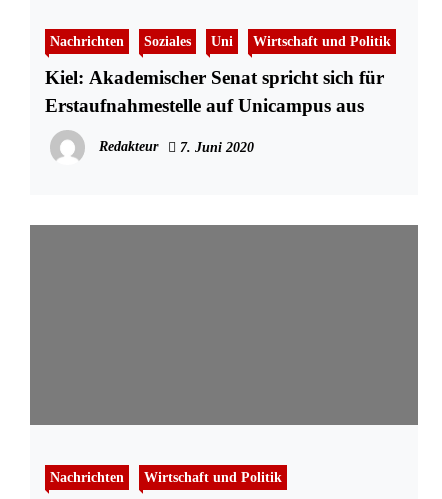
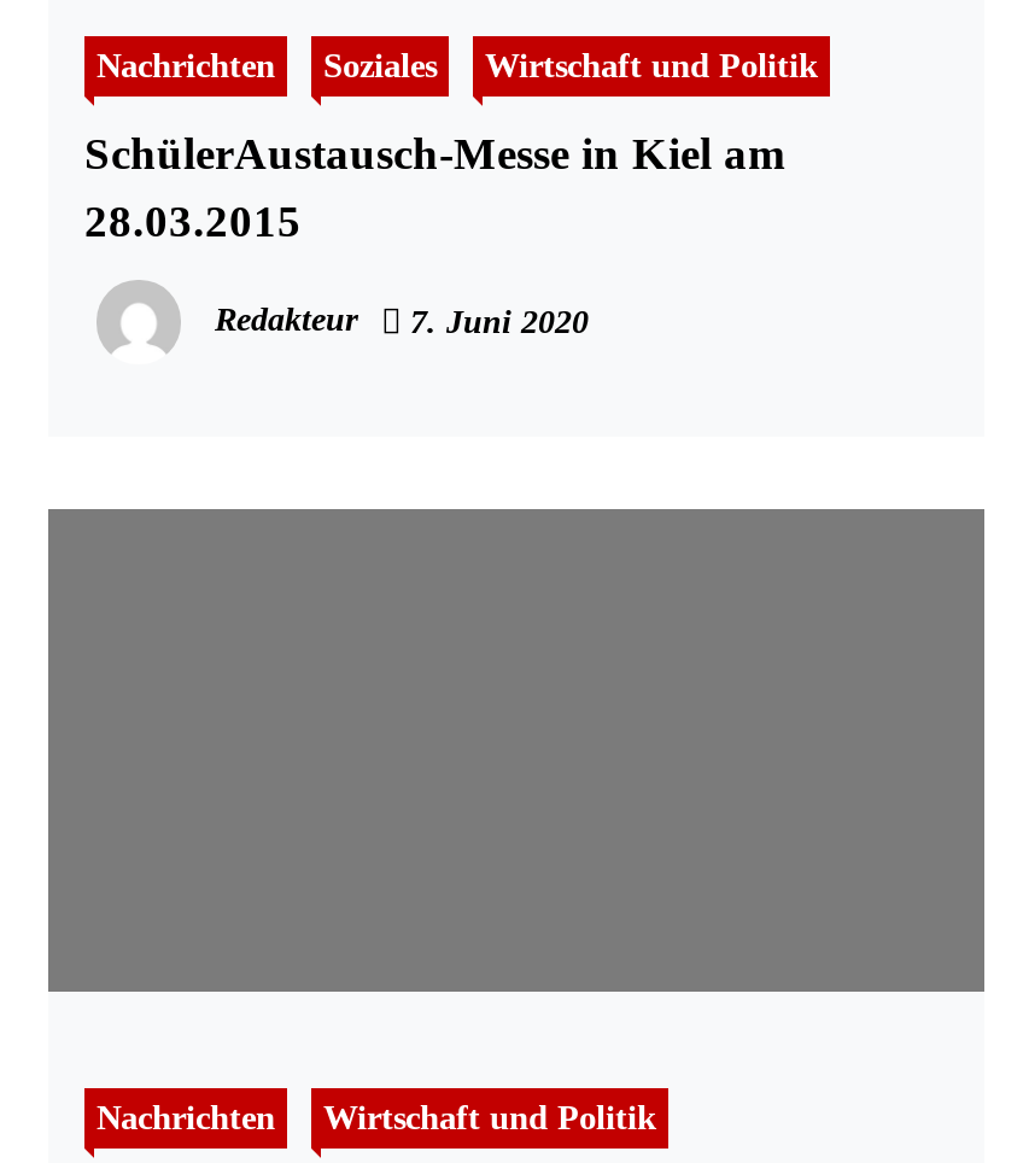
- Uni

- Kiel: Akademischer Senat spricht sich für
- Erstaufnahmestelle auf Unicampus aus
+ SchülerAustausch-Messe in Kiel am
+ 28.03.2015
